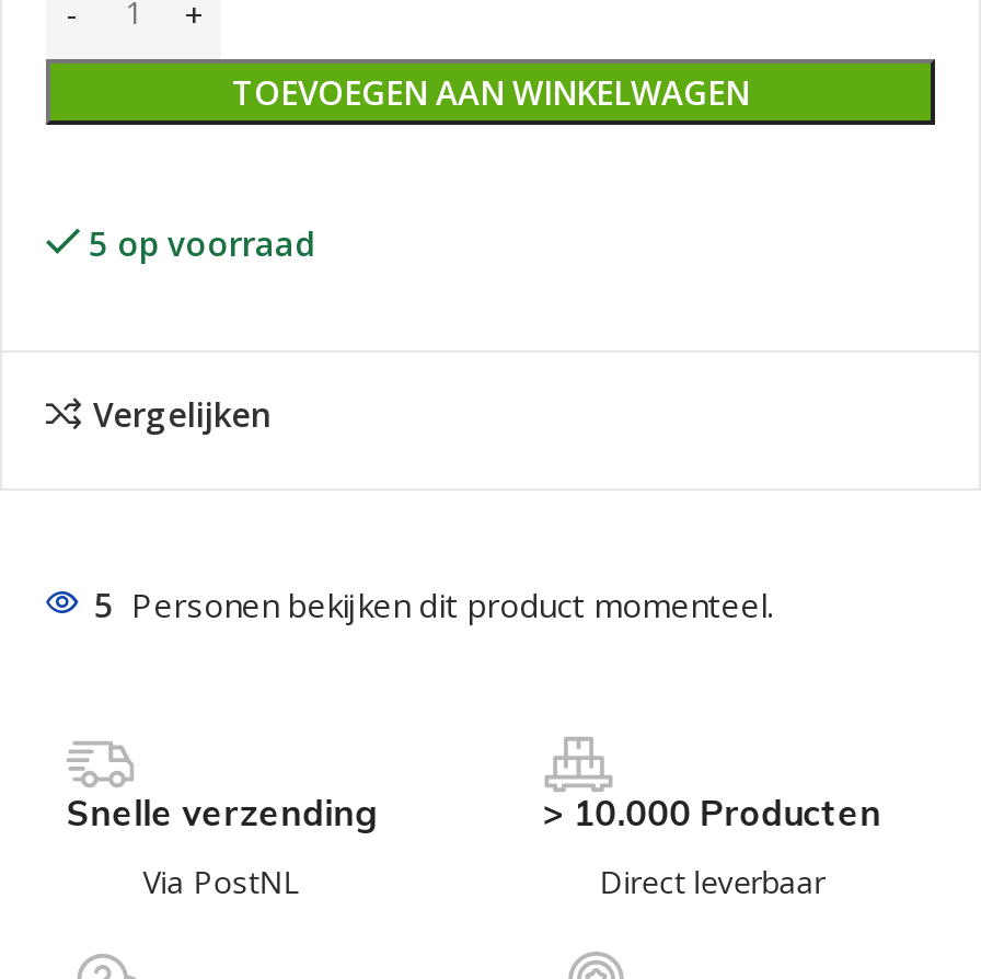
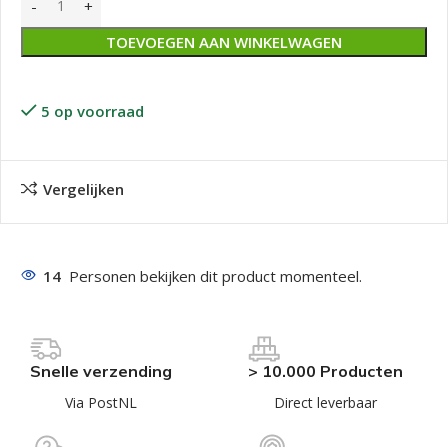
- 5 Personen bekijken dit product momenteel.
+ 14 Personen bekijken dit product momenteel.
